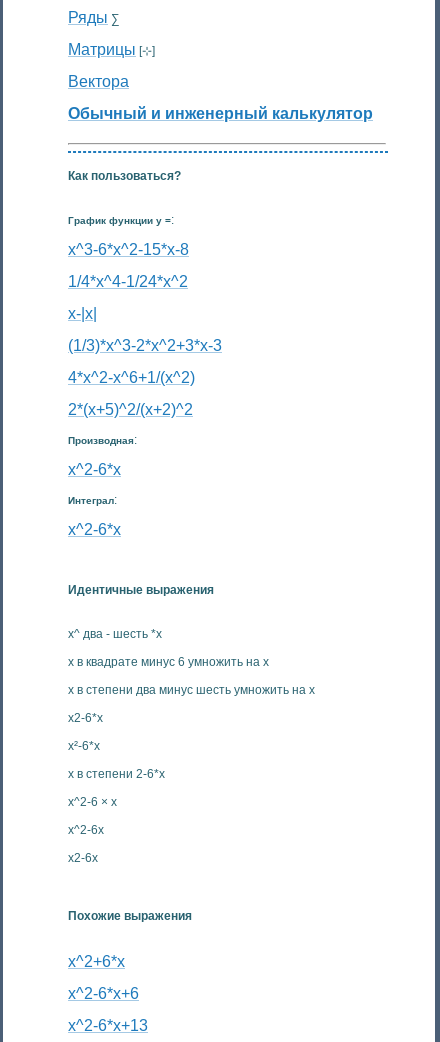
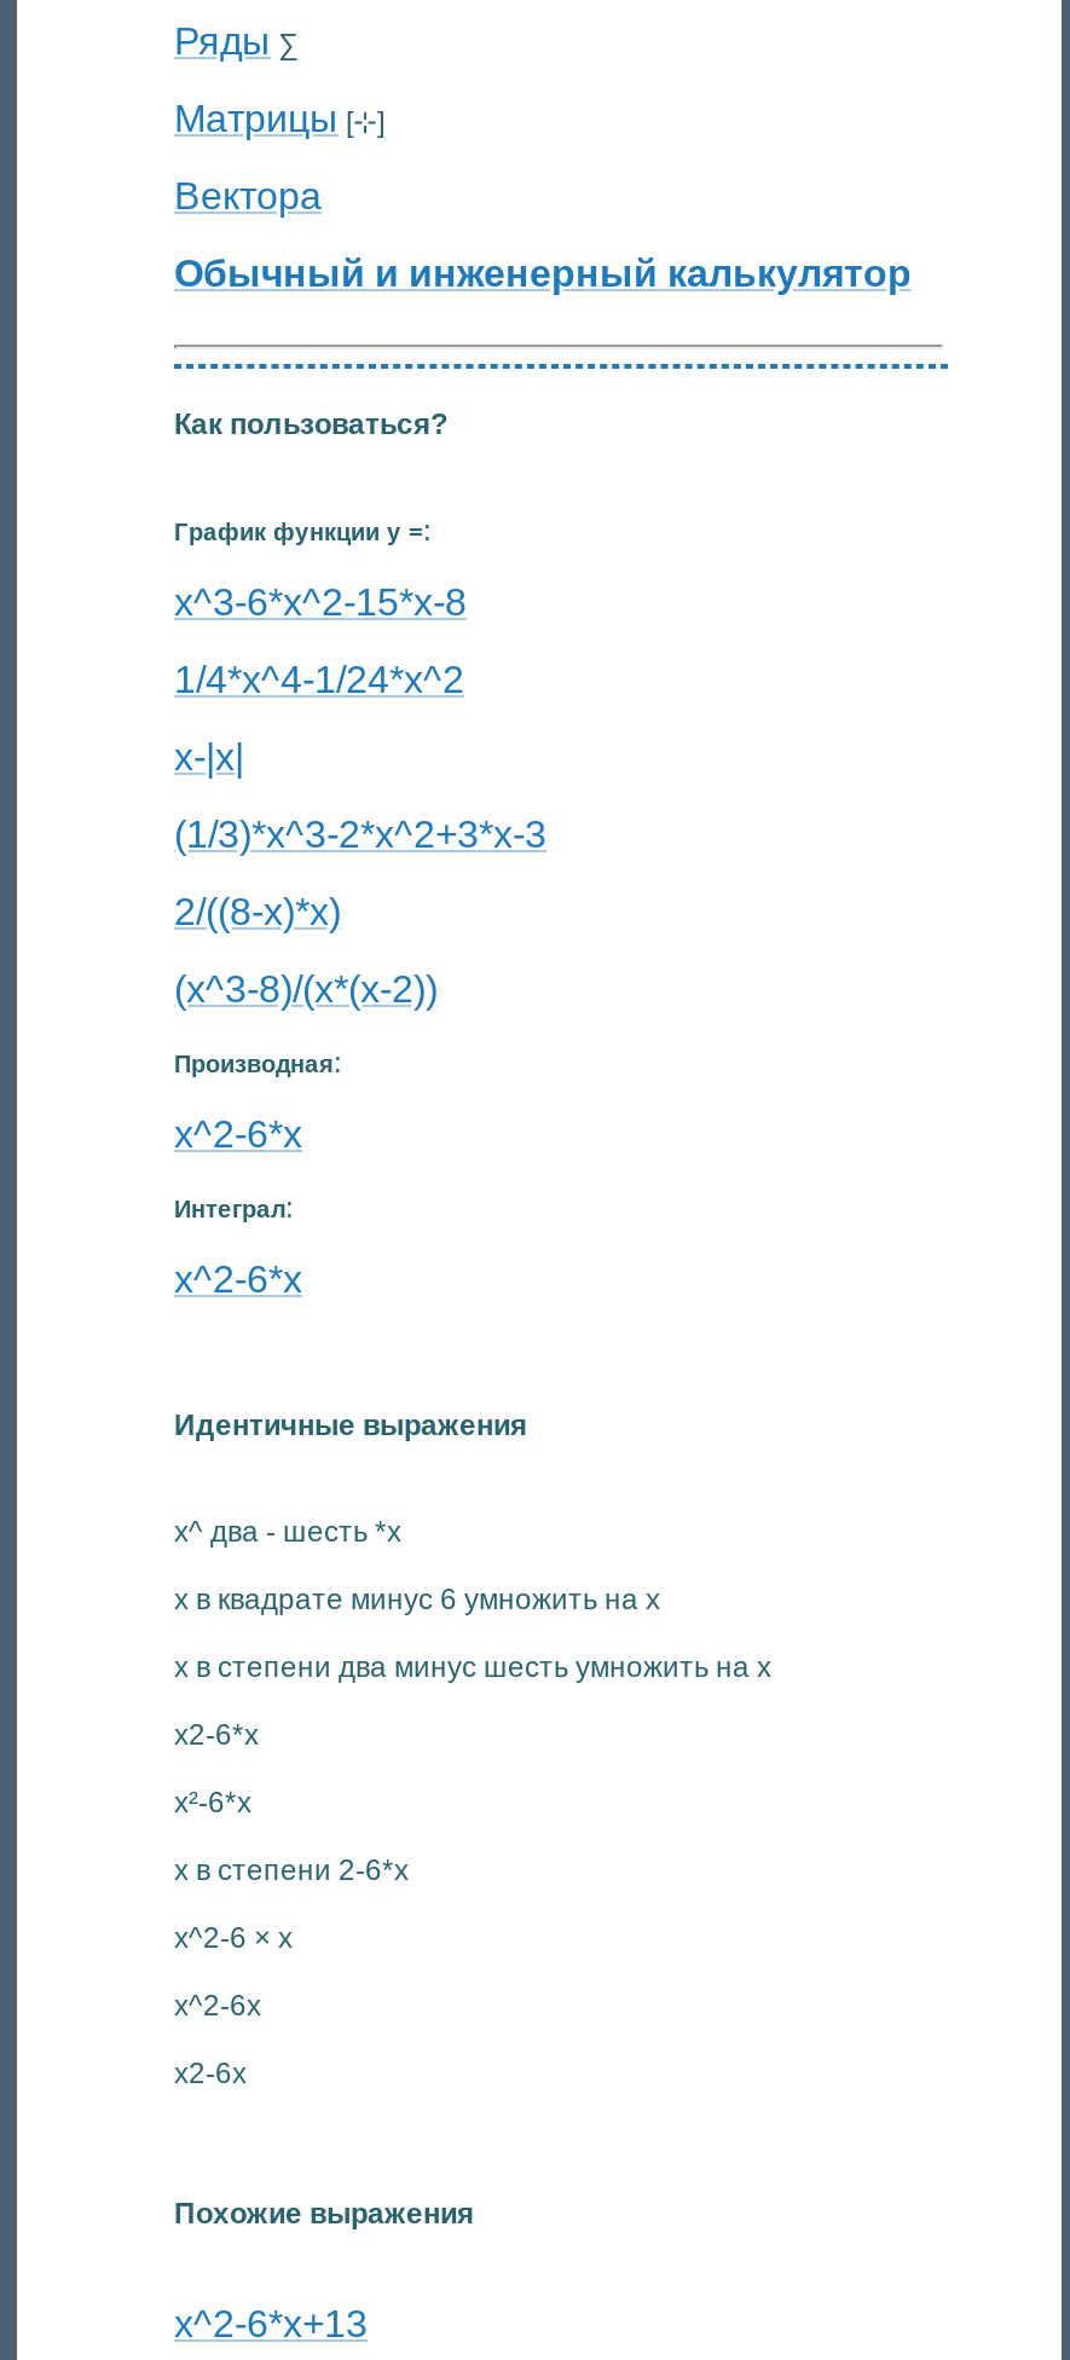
- 4*x^2-x^6+1/(x^2)
+ 2/((8-x)*x)

- 2*(x+5)^2/(x+2)^2
+ (x^3-8)/(x*(x-2))

- x^2+6*x
- x^2-6*x+6
